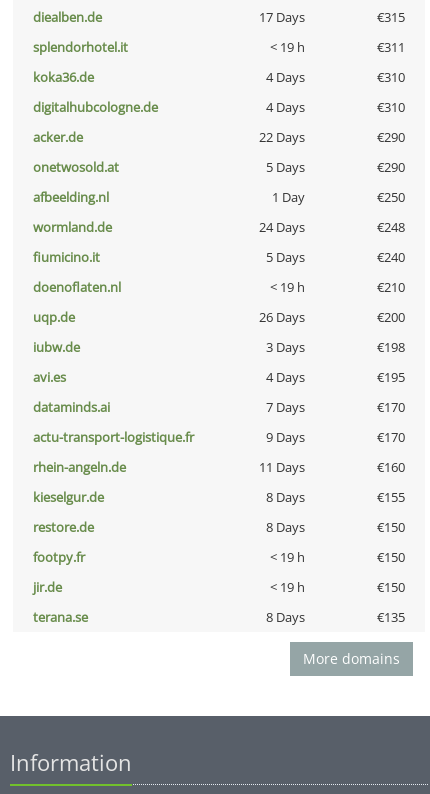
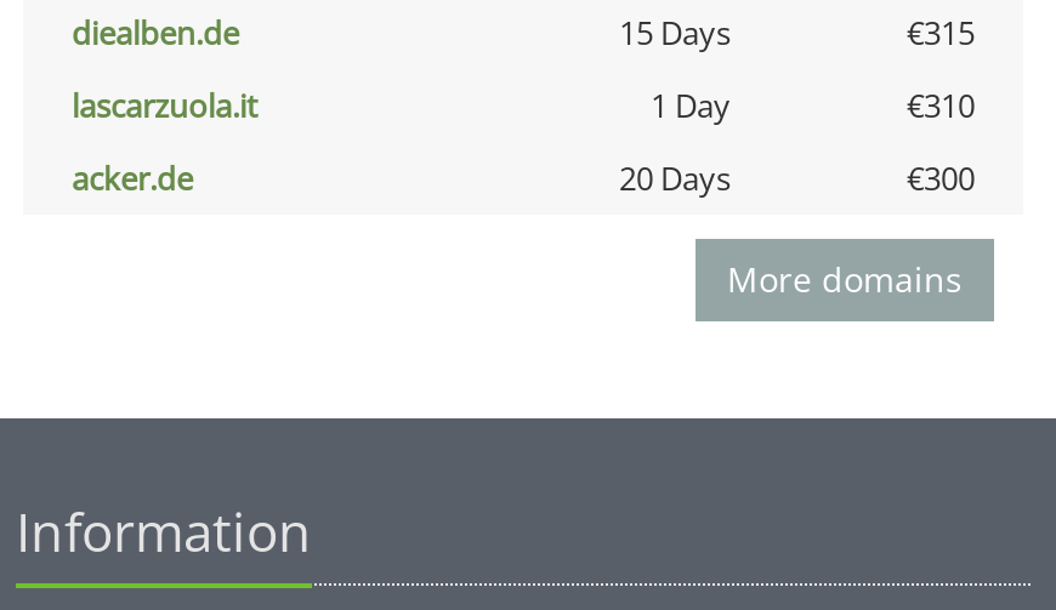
- 17 Days
+ 15 Days

- splendorhotel.it
- < 19 h
- €311
- koka36.de
- 4 Days
- €310
- digitalhubcologne.de
- 4 Days
+ lascarzuola.it
+ 1 Day

- 22 Days
- €290
- onetwosold.at
- 5 Days
- €290
- afbeelding.nl
- 1 Day
- €250
- wormland.de
- 24 Days
- €248
- fiumicino.it
- 5 Days
- €240
- doenoflaten.nl
- < 19 h
- €210
- uqp.de
- 26 Days
- €200
- iubw.de
- 3 Days
- €198
- avi.es
- 4 Days
- €195
- dataminds.ai
- 7 Days
- €170
- actu-transport-logistique.fr
- 9 Days
- €170
- rhein-angeln.de
- 11 Days
- €160
- kieselgur.de
- 8 Days
- €155
- restore.de
- 8 Days
- €150
- footpy.fr
- < 19 h
- €150
- jir.de
- < 19 h
- €150
- terana.se
- 8 Days
- €135
+ 20 Days
+ €300
